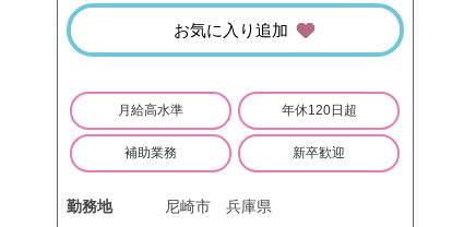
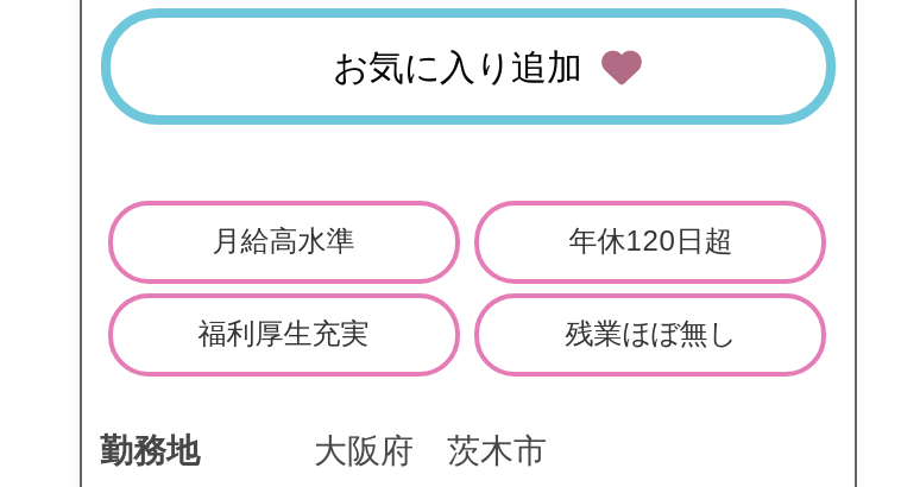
- 補助業務
- 新卒歓迎
+ 福利厚生充実
+ 残業ほぼ無し

- 尼崎市
- 兵庫県
+ 大阪府
+ 茨木市
